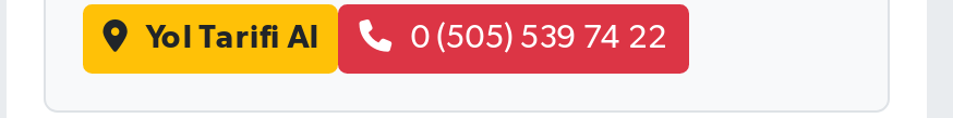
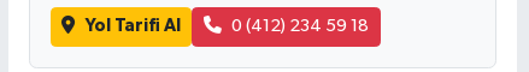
- 0 (505) 539 74 22
+ 0 (412) 234 59 18
